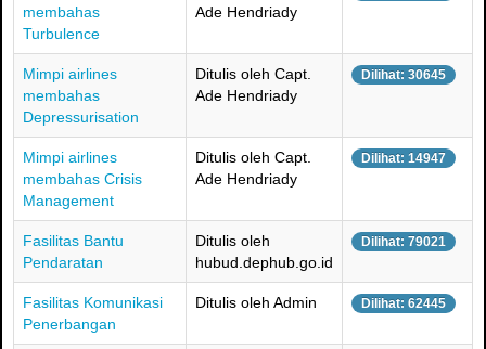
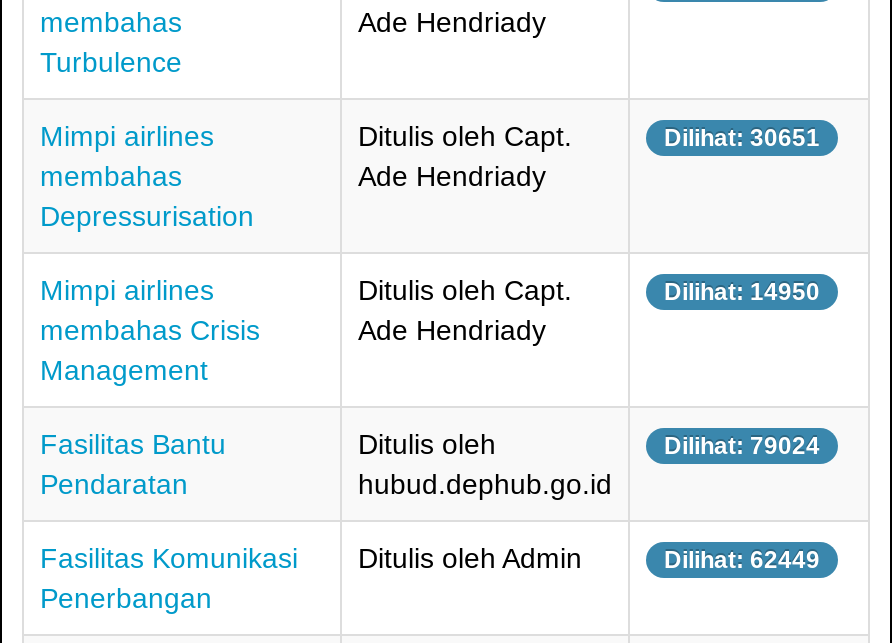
- Dilihat: 30645
+ Dilihat: 30651

- Dilihat: 14947
+ Dilihat: 14950

- Dilihat: 79021
+ Dilihat: 79024

- Dilihat: 62445
+ Dilihat: 62449
